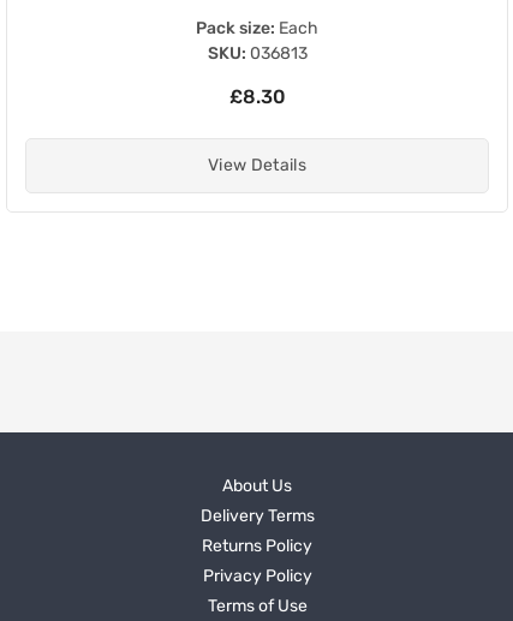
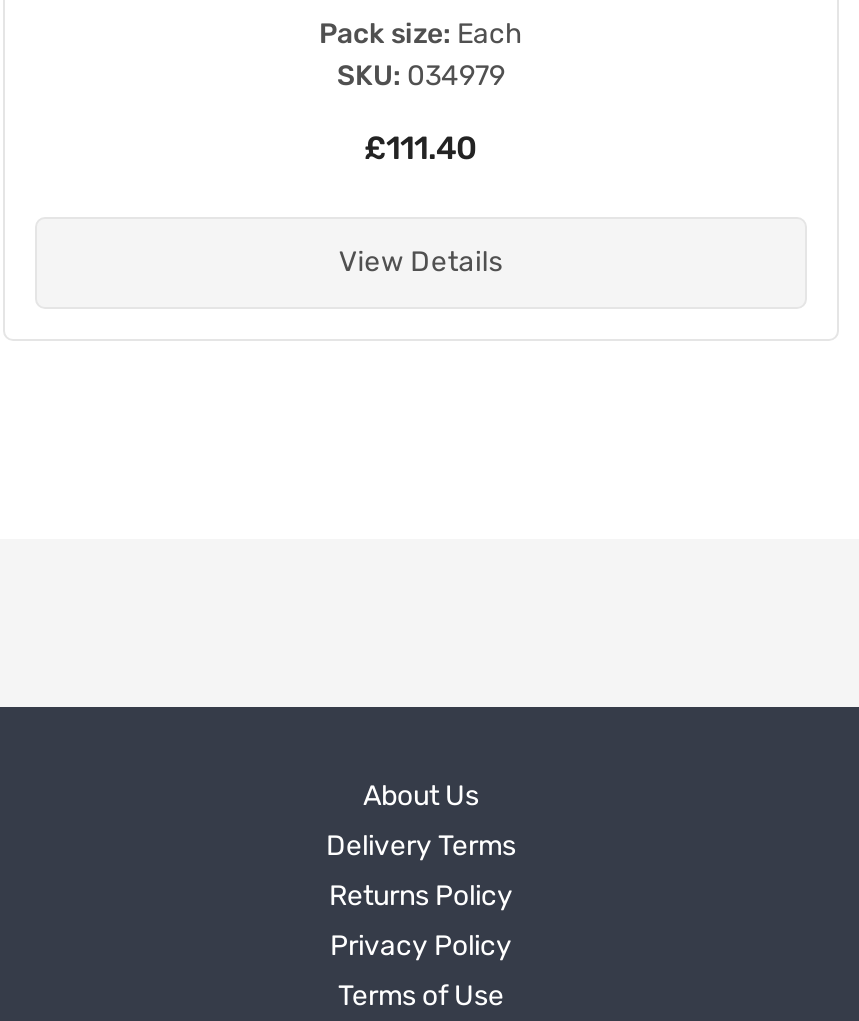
- SKU: 036813
+ SKU: 034979

- £8.30
+ £111.40
